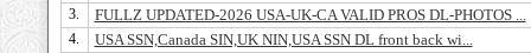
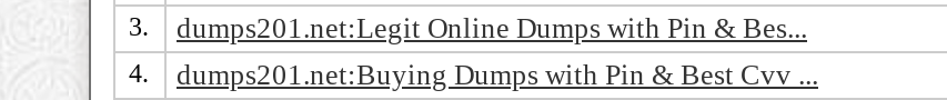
- FULLZ UPDATED-2026 USA-UK-CA VALID PROS DL-PHOTOS ...
+ dumps201.net:Legit Online Dumps with Pin & Bes...

- USA SSN,Canada SIN,UK NIN,USA SSN DL front back wi...
+ dumps201.net:Buying Dumps with Pin & Best Cvv ...
